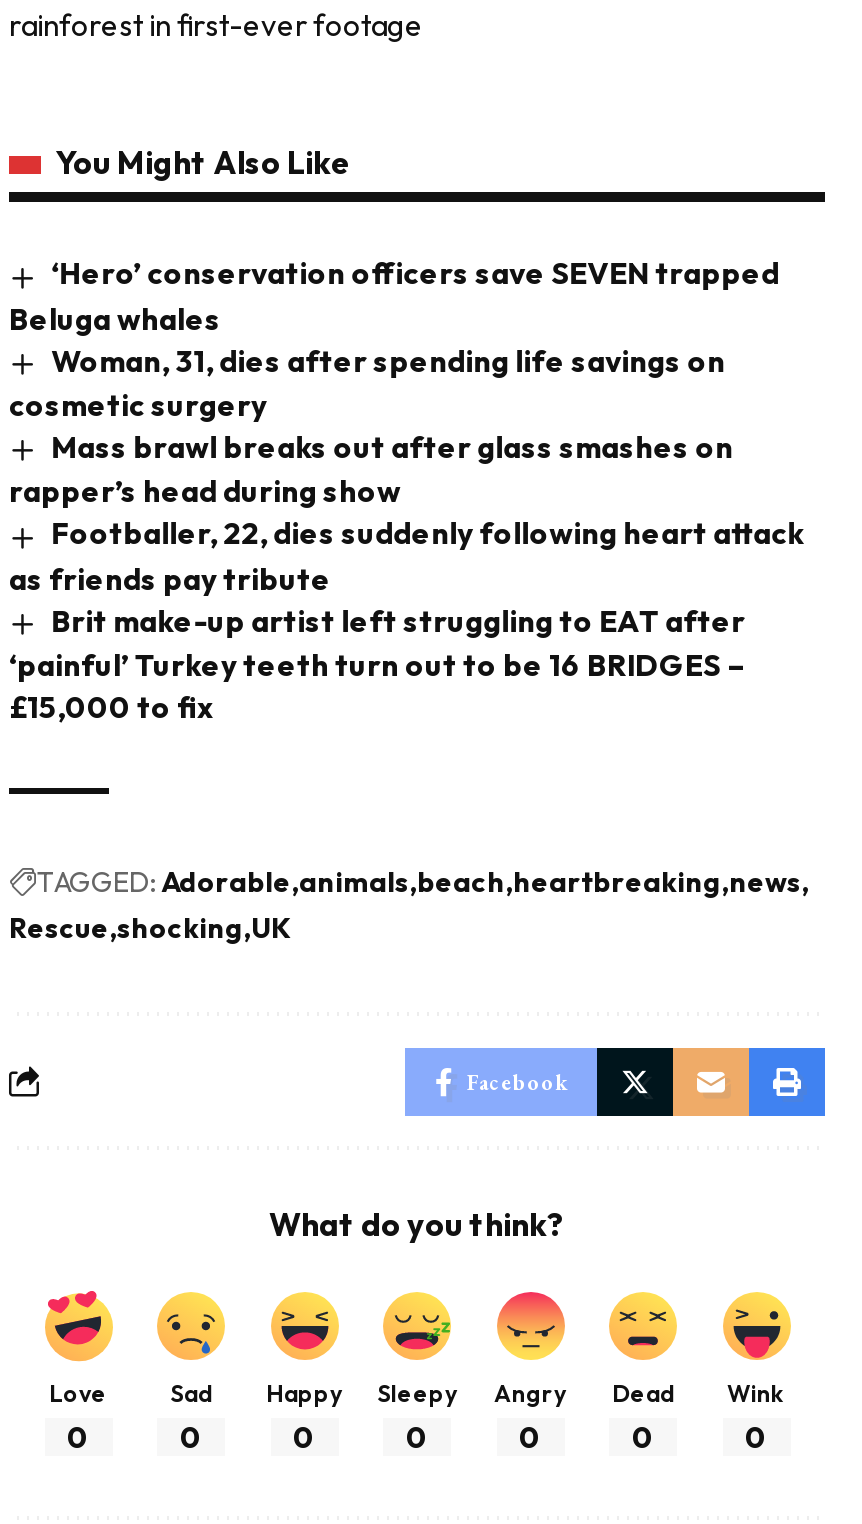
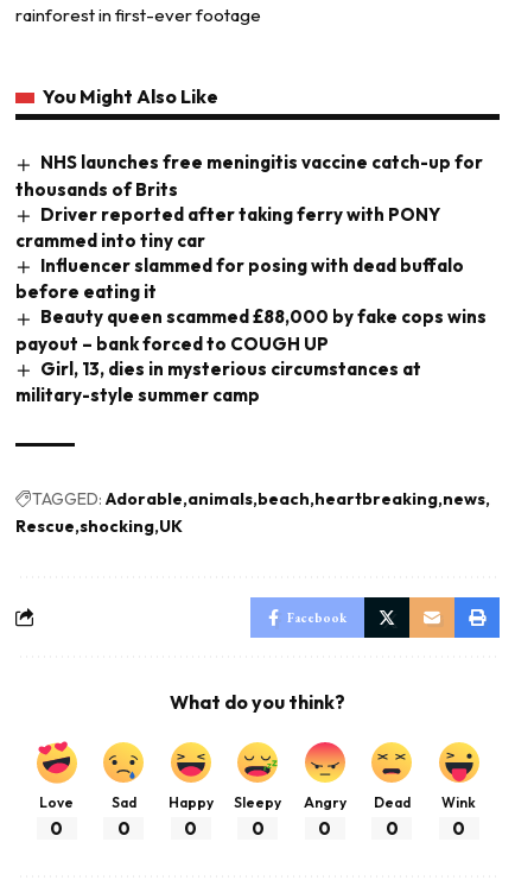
- ‘Hero’ conservation officers save SEVEN trapped
- Beluga whales
- Woman, 31, dies after spending life savings on
- cosmetic surgery
- Mass brawl breaks out after glass smashes on
- rapper’s head during show
- Footballer, 22, dies suddenly following heart attack
- as friends pay tribute
- Brit make-up artist left struggling to EAT after
- ‘painful’ Turkey teeth turn out to be 16 BRIDGES –
- £15,000 to fix
+ NHS launches free meningitis vaccine catch-up for
+ thousands of Brits
+ Driver reported after taking ferry with PONY
+ crammed into tiny car
+ Influencer slammed for posing with dead buffalo
+ before eating it
+ Beauty queen scammed £88,000 by fake cops wins
+ payout – bank forced to COUGH UP
+ Girl, 13, dies in mysterious circumstances at
+ military-style summer camp
